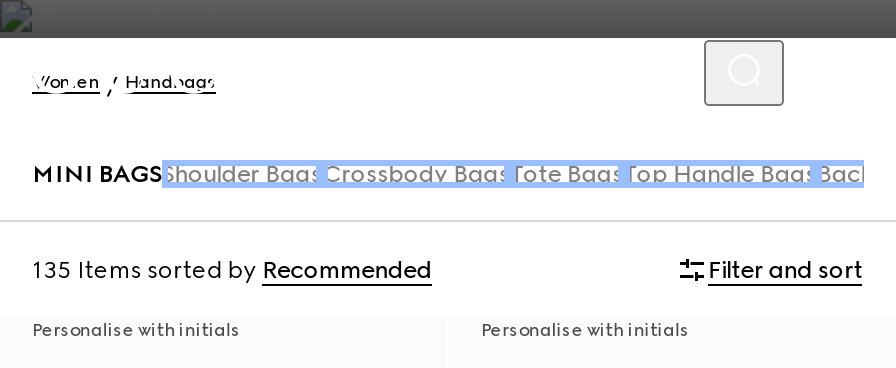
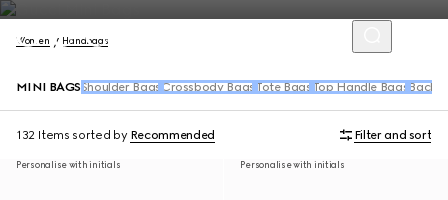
- 135 Items sorted by Recommended
+ 132 Items sorted by Recommended
